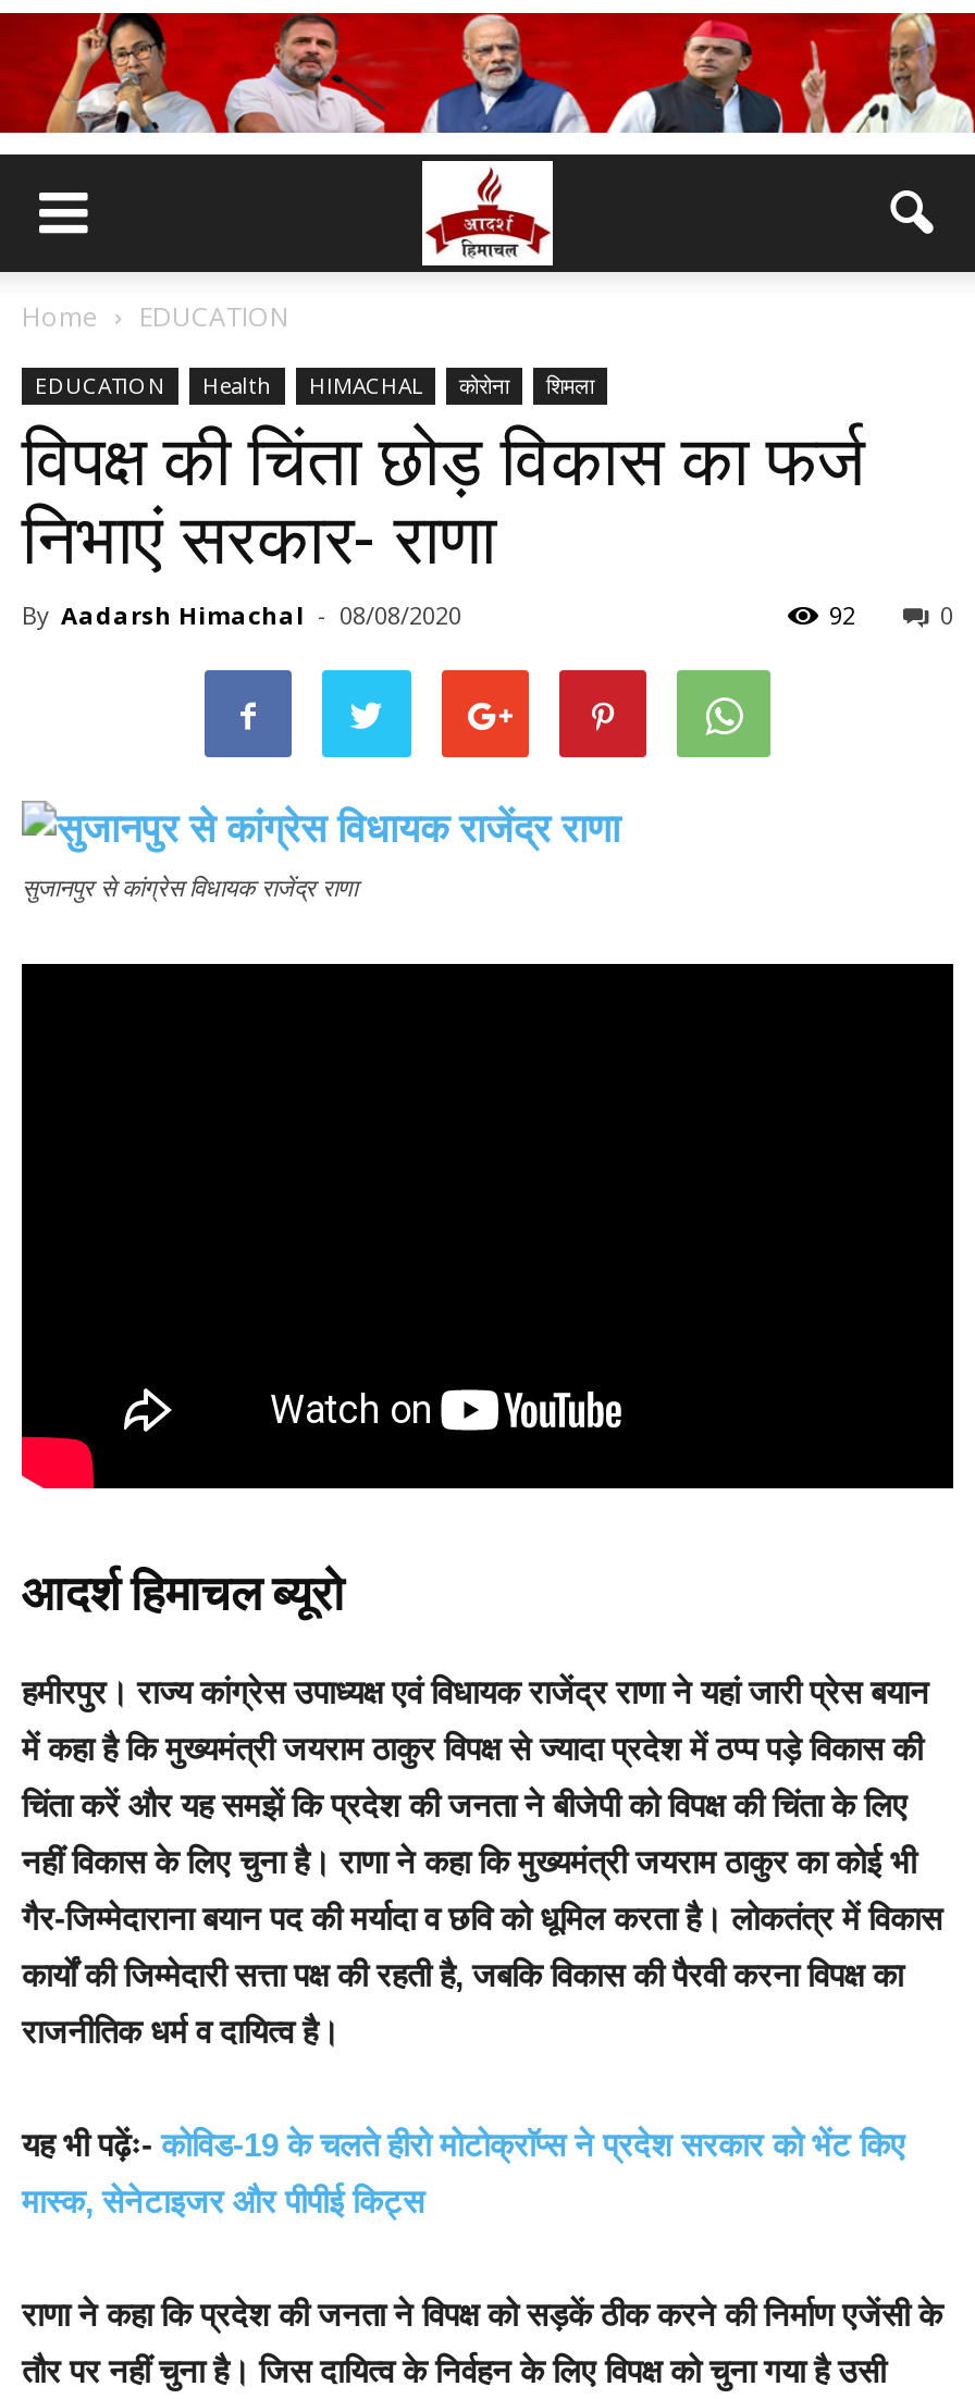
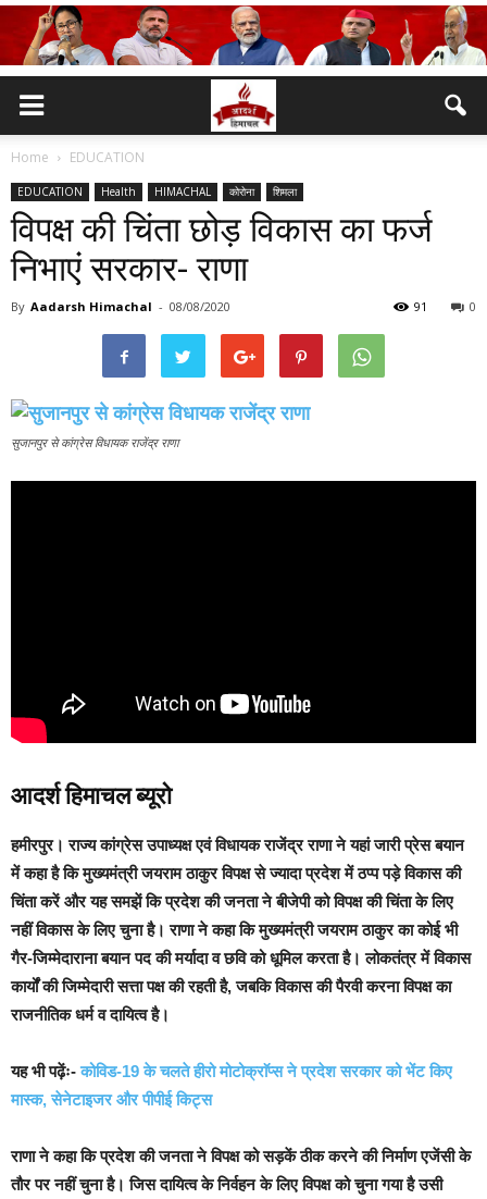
- 92
+ 91
